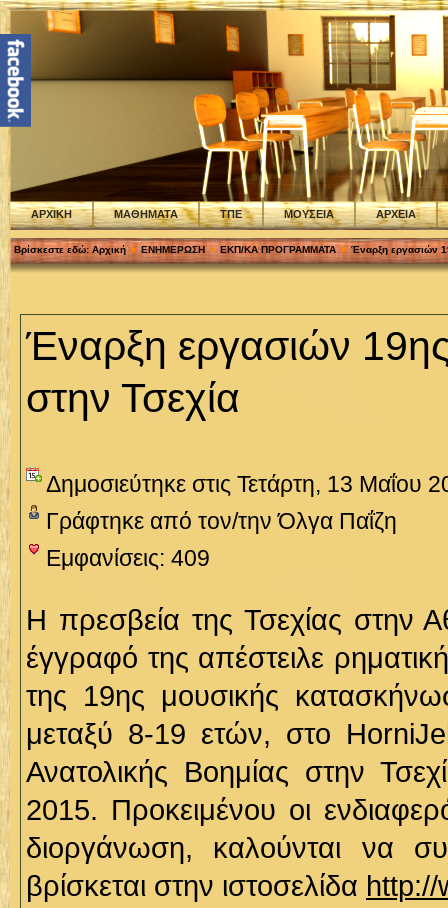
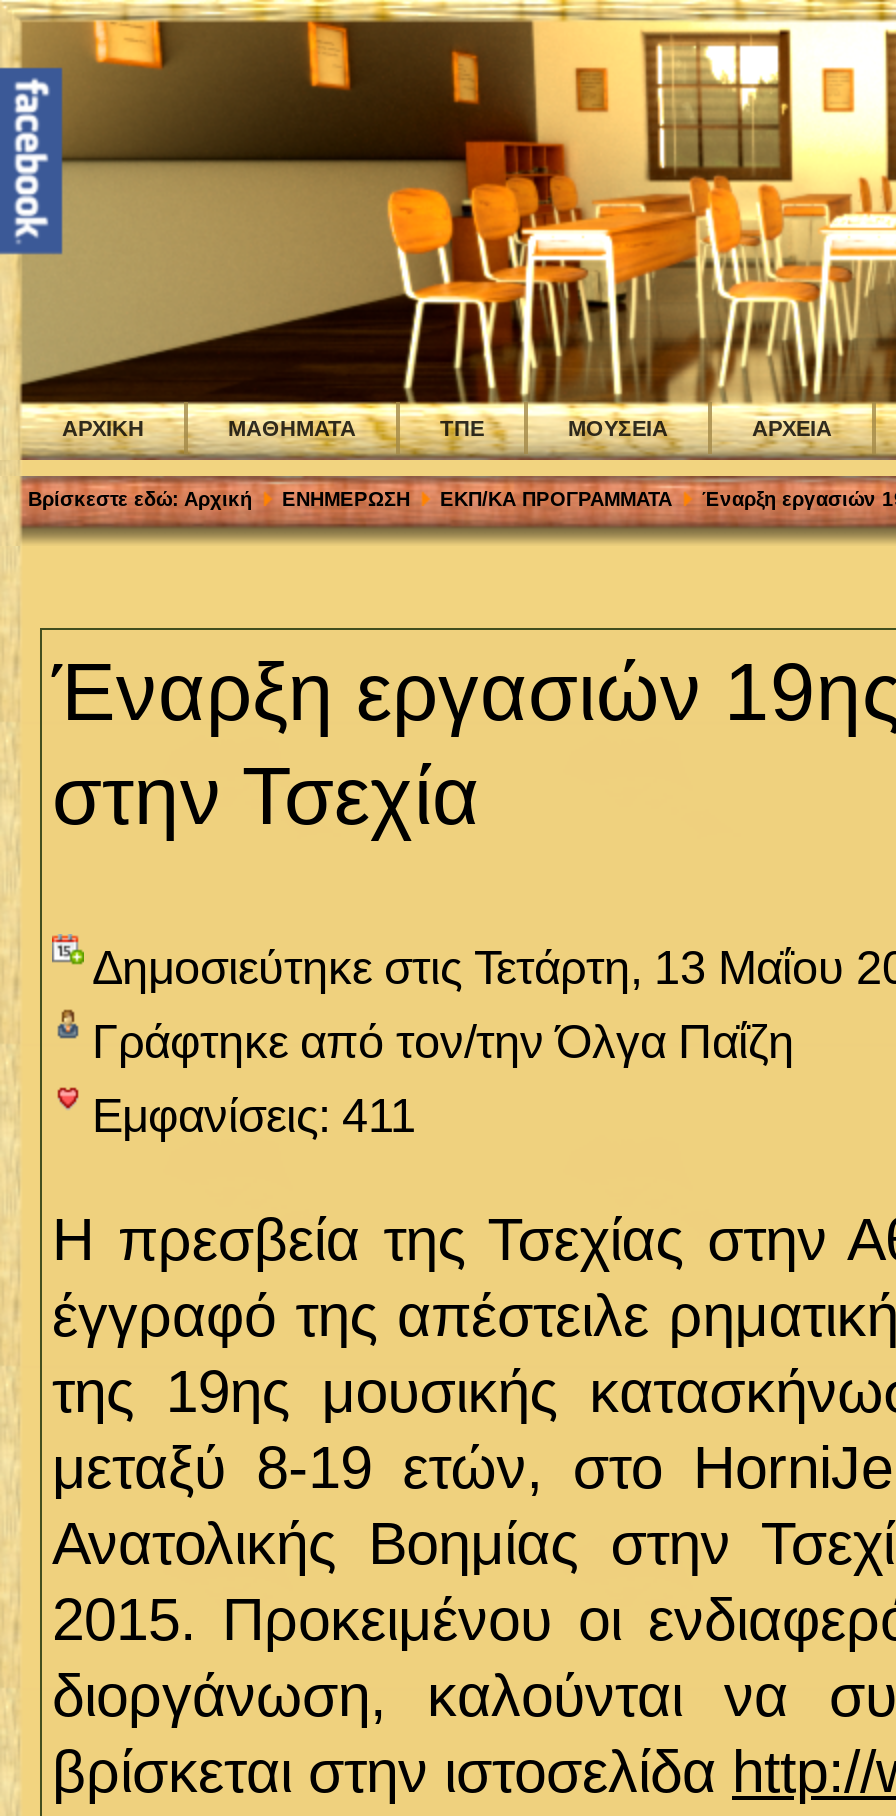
- Εμφανίσεις: 409
+ Εμφανίσεις: 411
